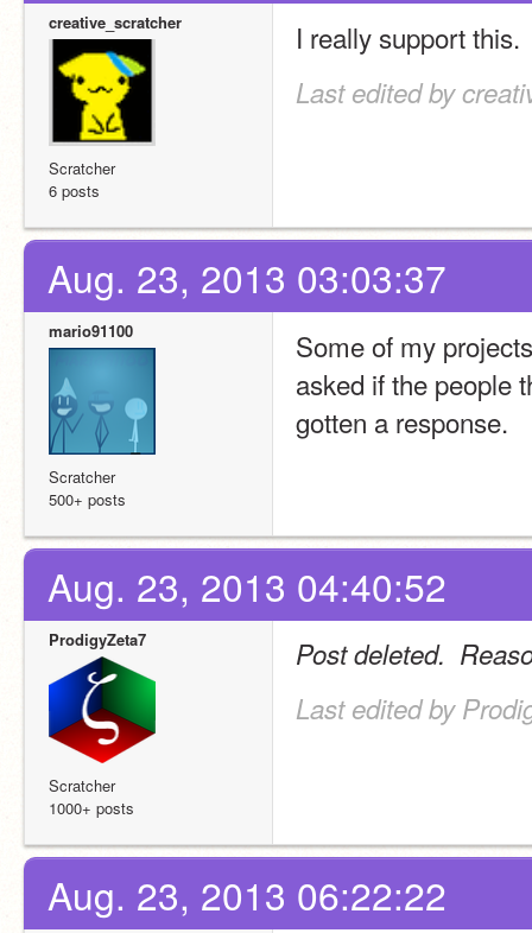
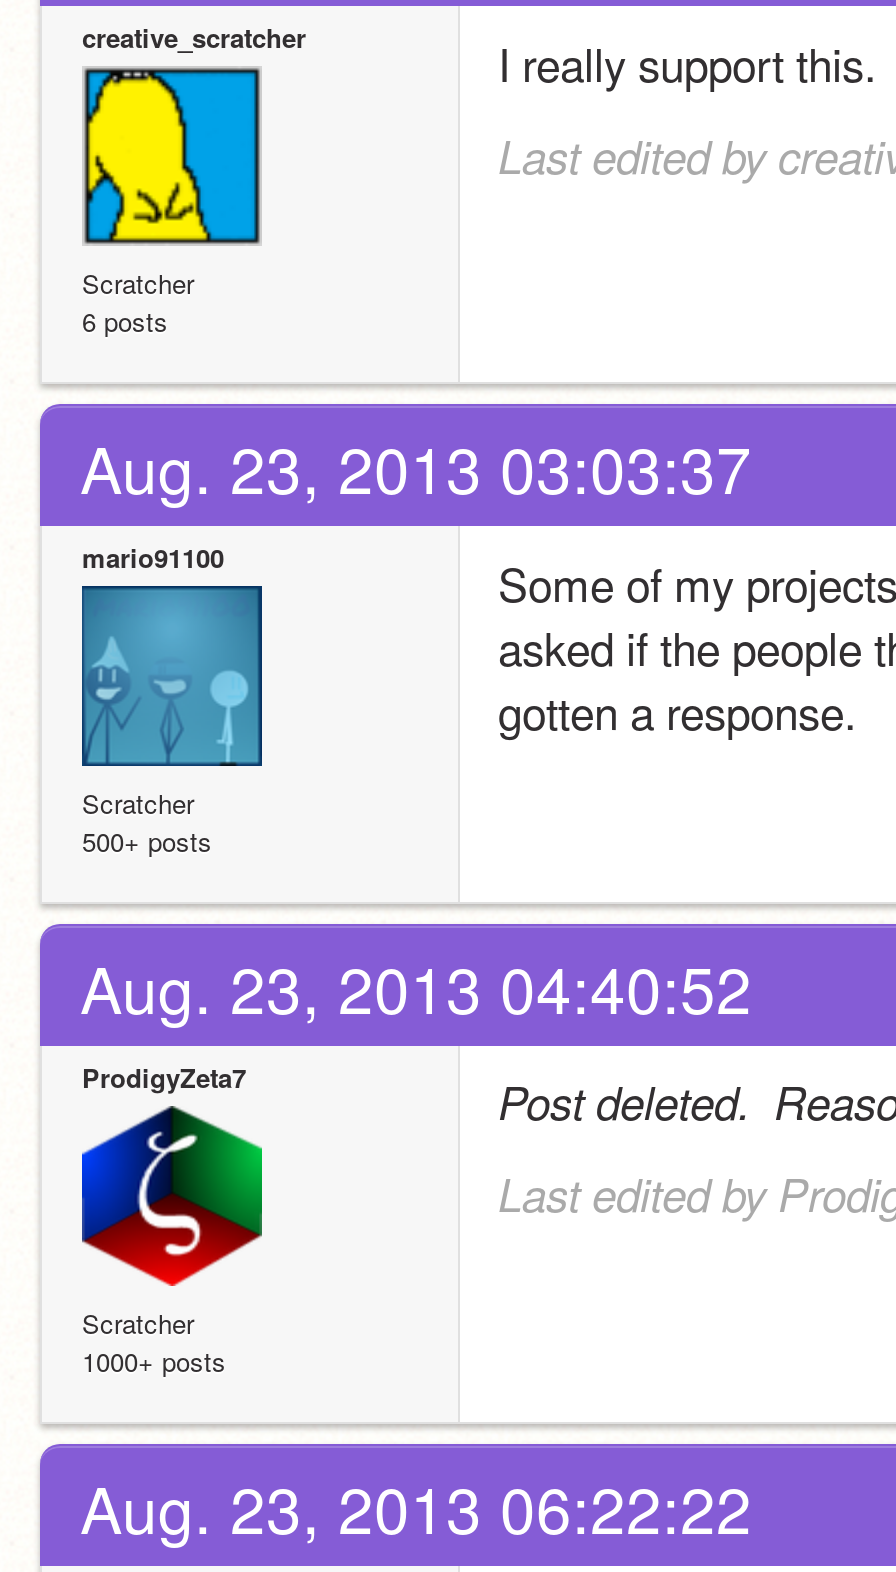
- [image]
+ [image]
